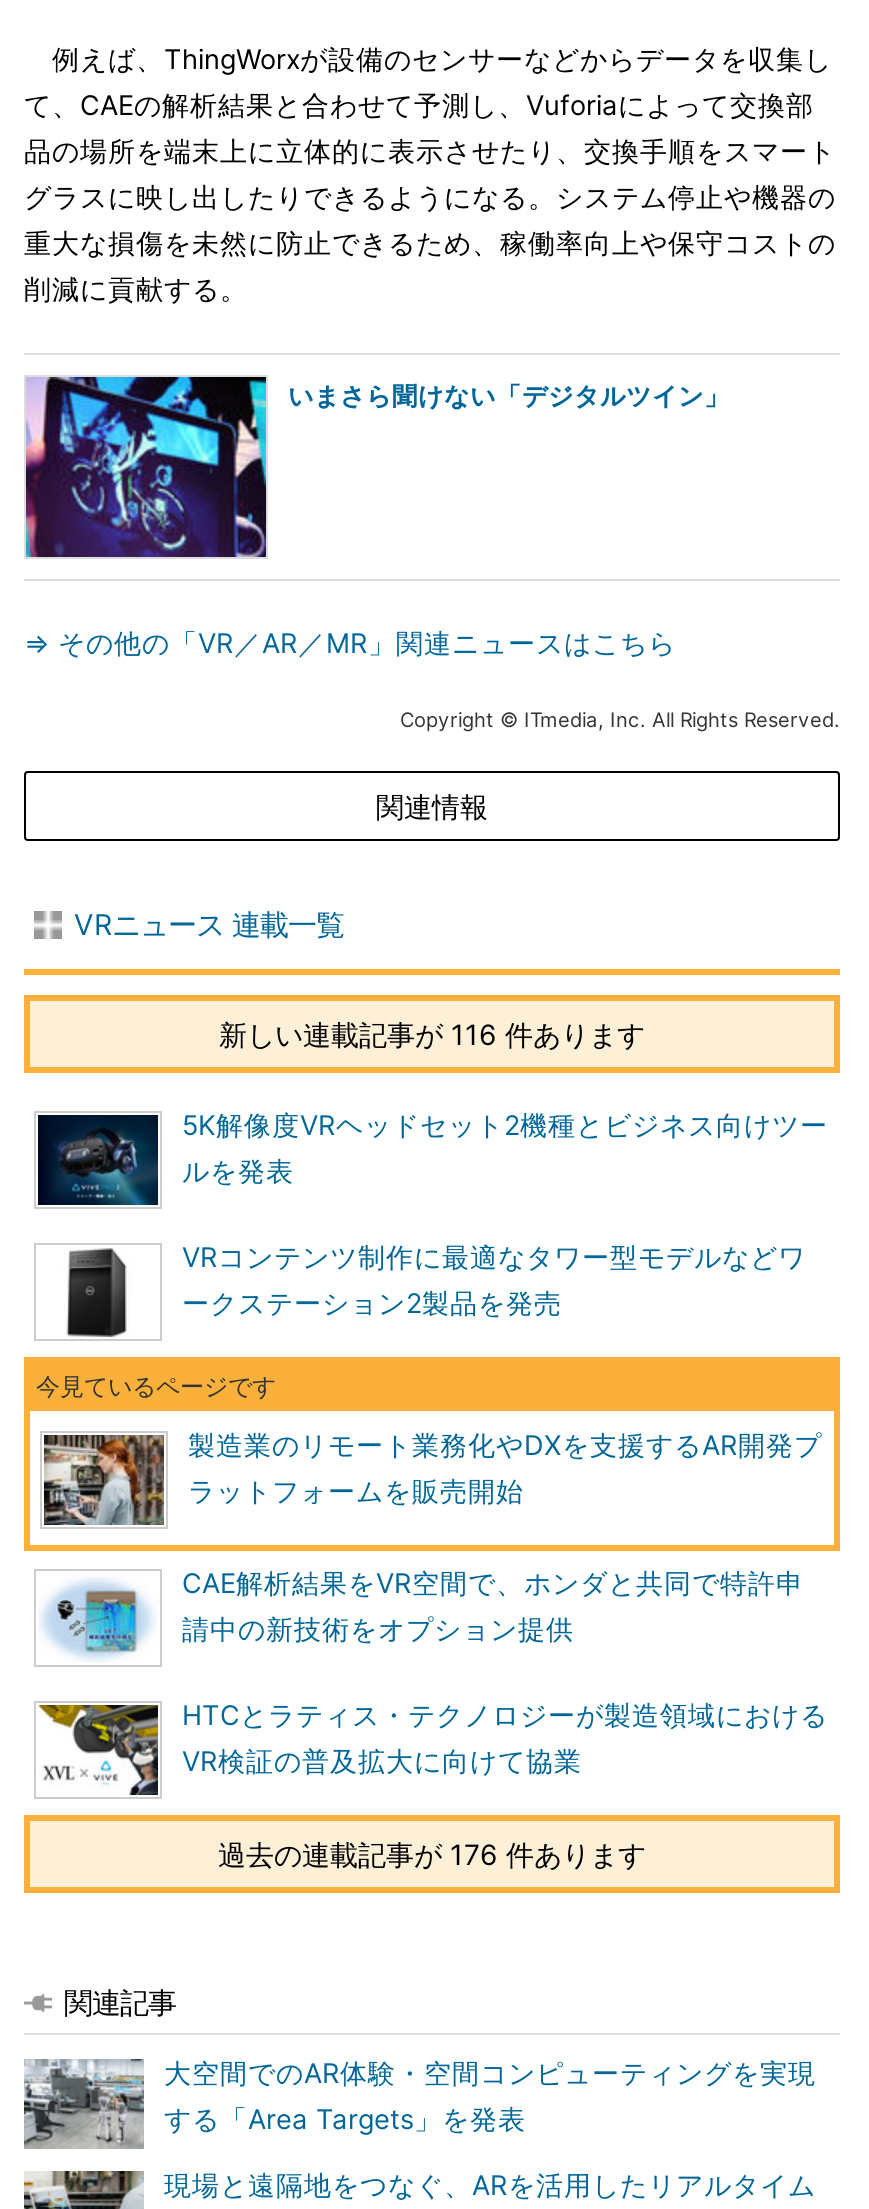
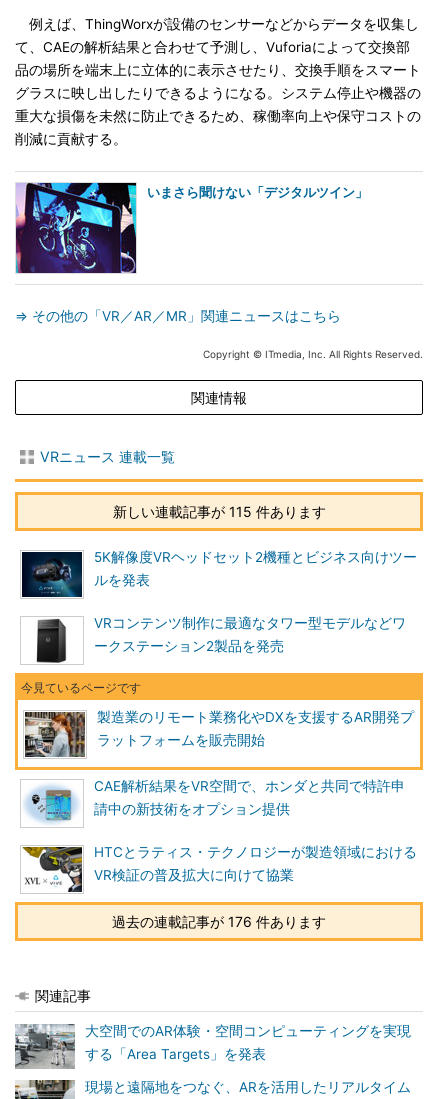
- 新しい連載記事が 116 件あります
+ 新しい連載記事が 115 件あります
